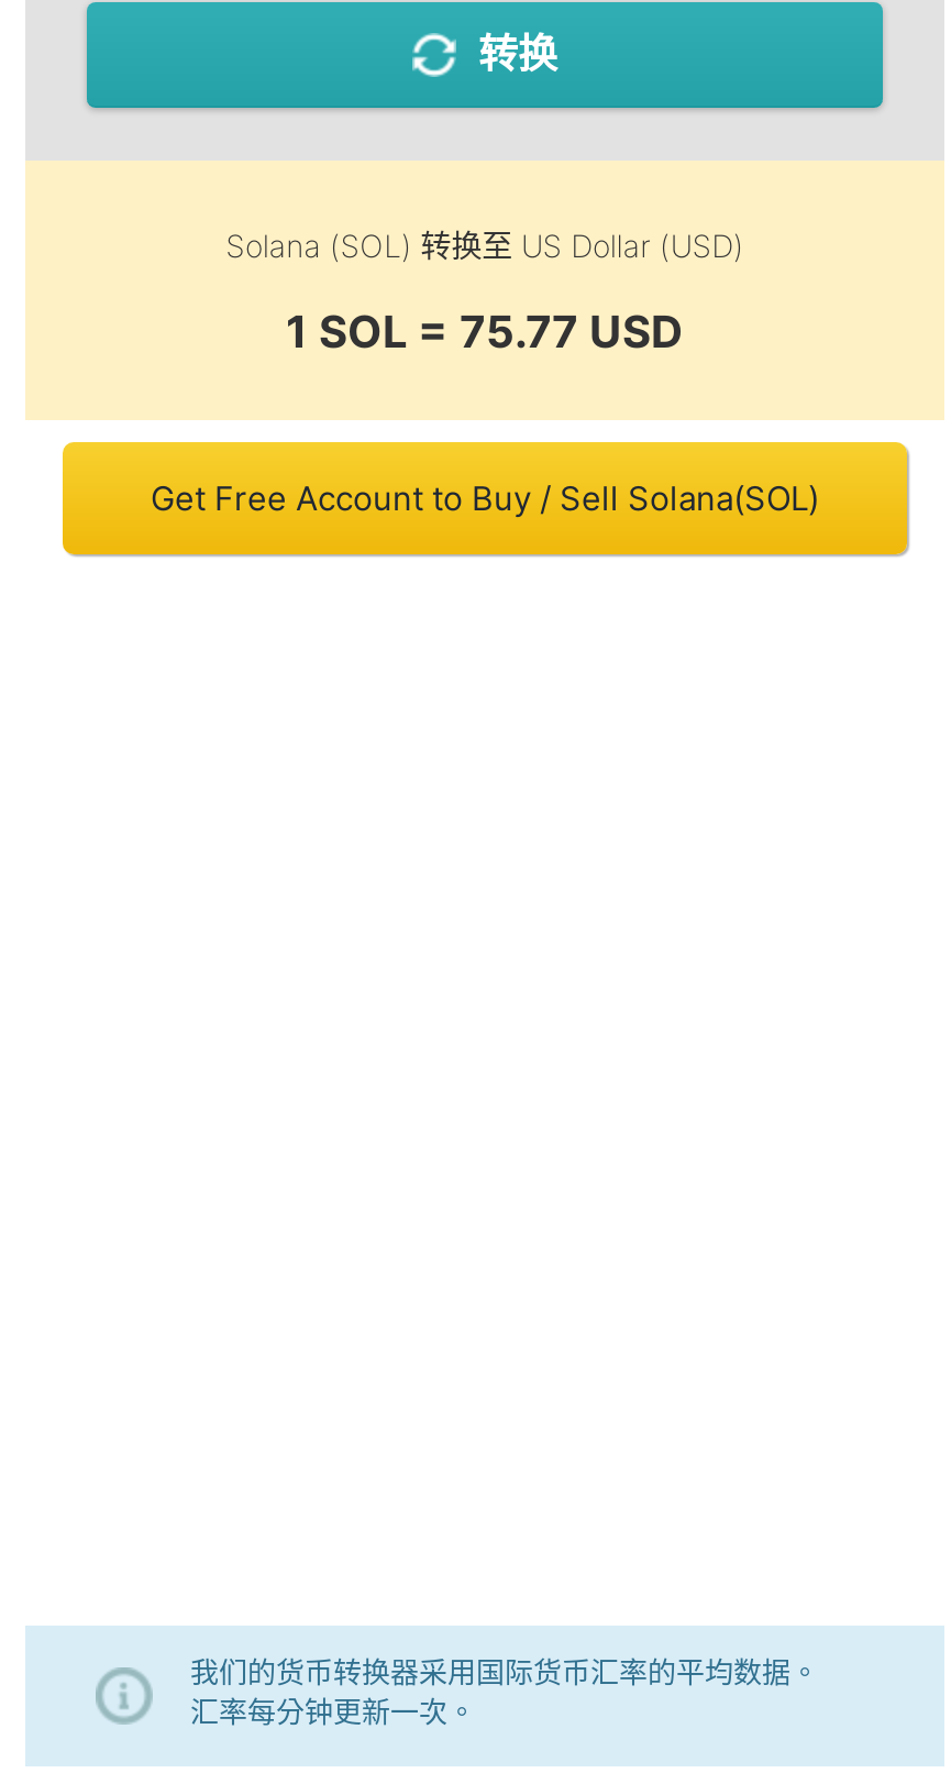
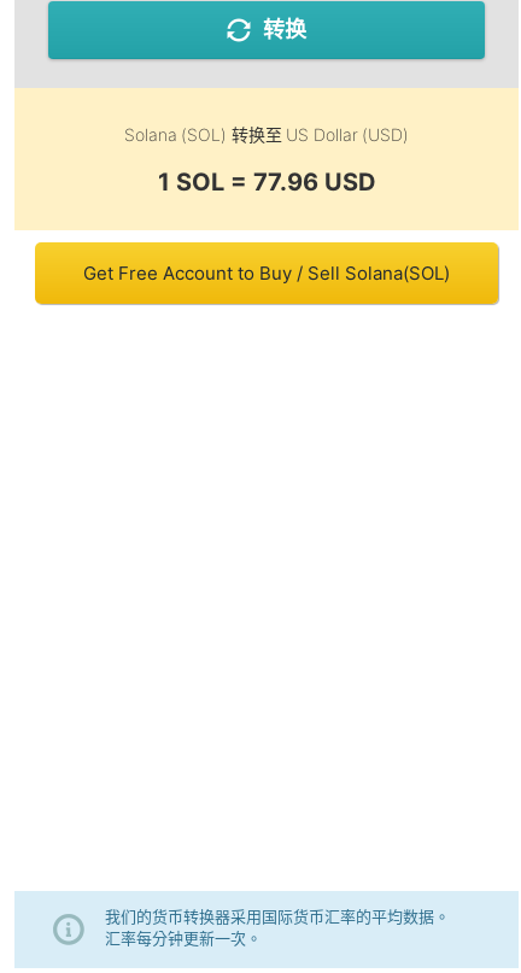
- 1 SOL = 75.77 USD
+ 1 SOL = 77.96 USD
